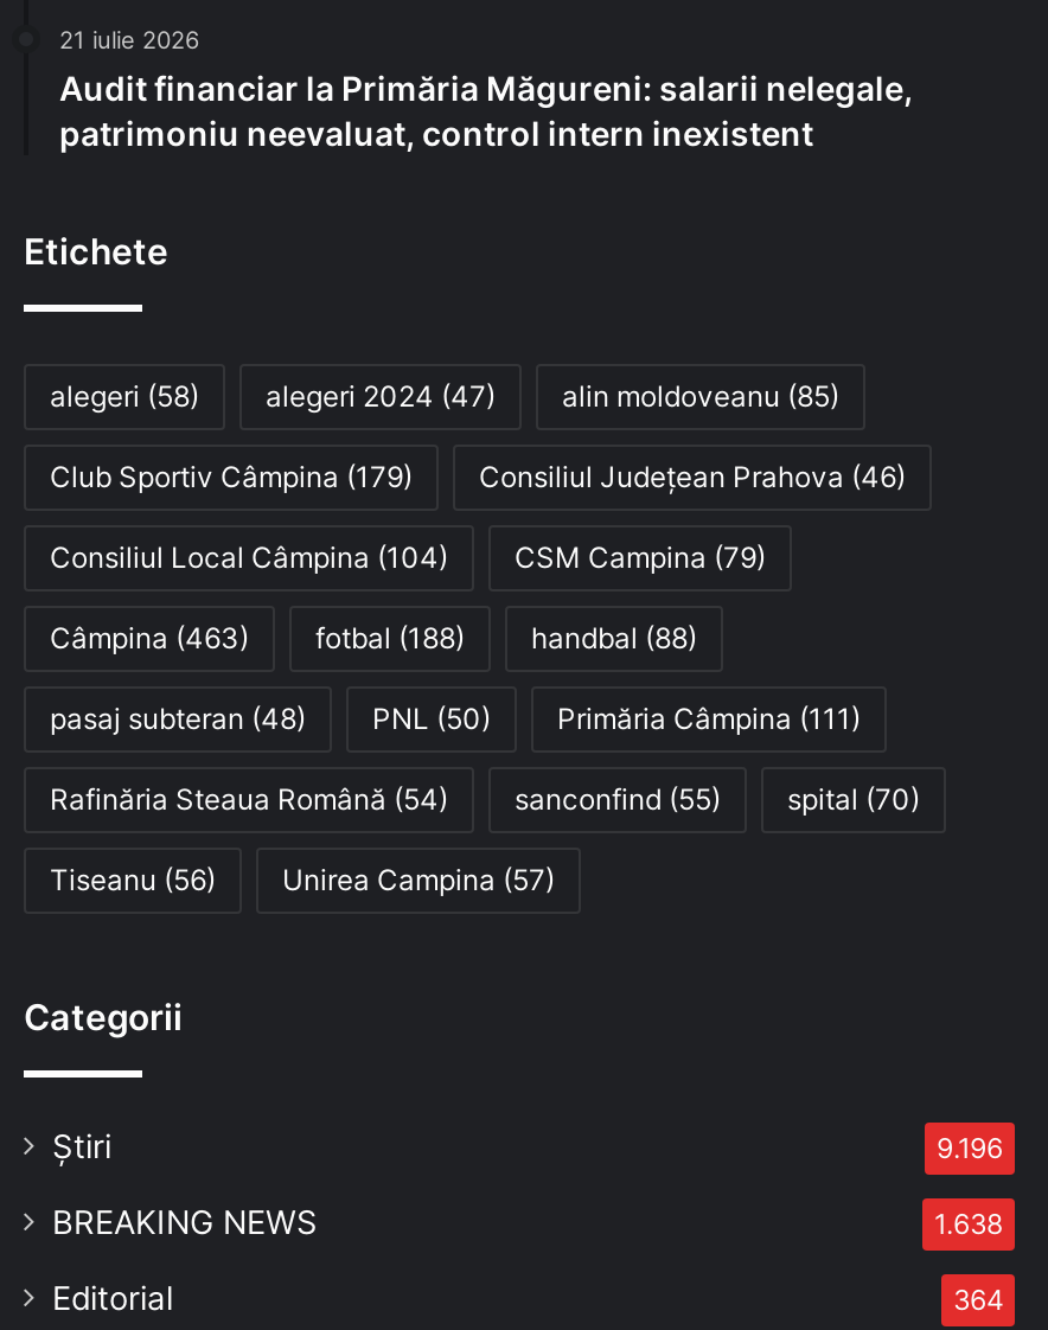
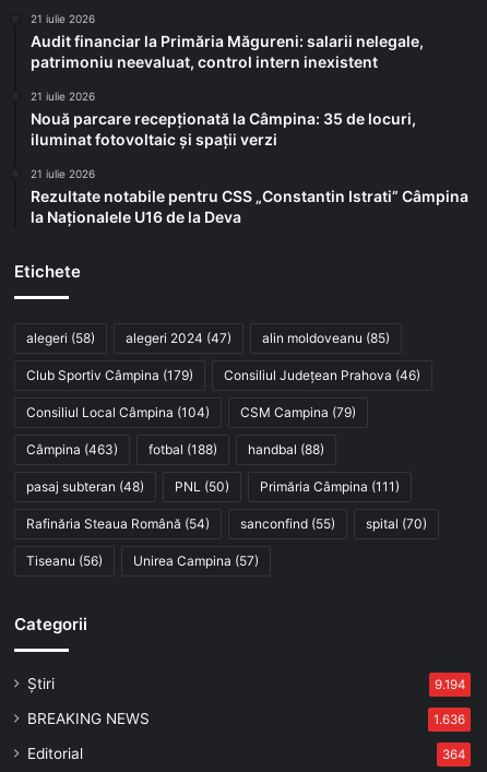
+ 21 iulie 2026
+ Nouă parcare recepționată la Câmpina: 35 de locuri,
+ iluminat fotovoltaic și spații verzi
+ 21 iulie 2026
+ Rezultate notabile pentru CSS „Constantin Istrati” Câmpina
+ la Naționalele U16 de la Deva

- 9.196
+ 9.194

- 1.638
+ 1.636
